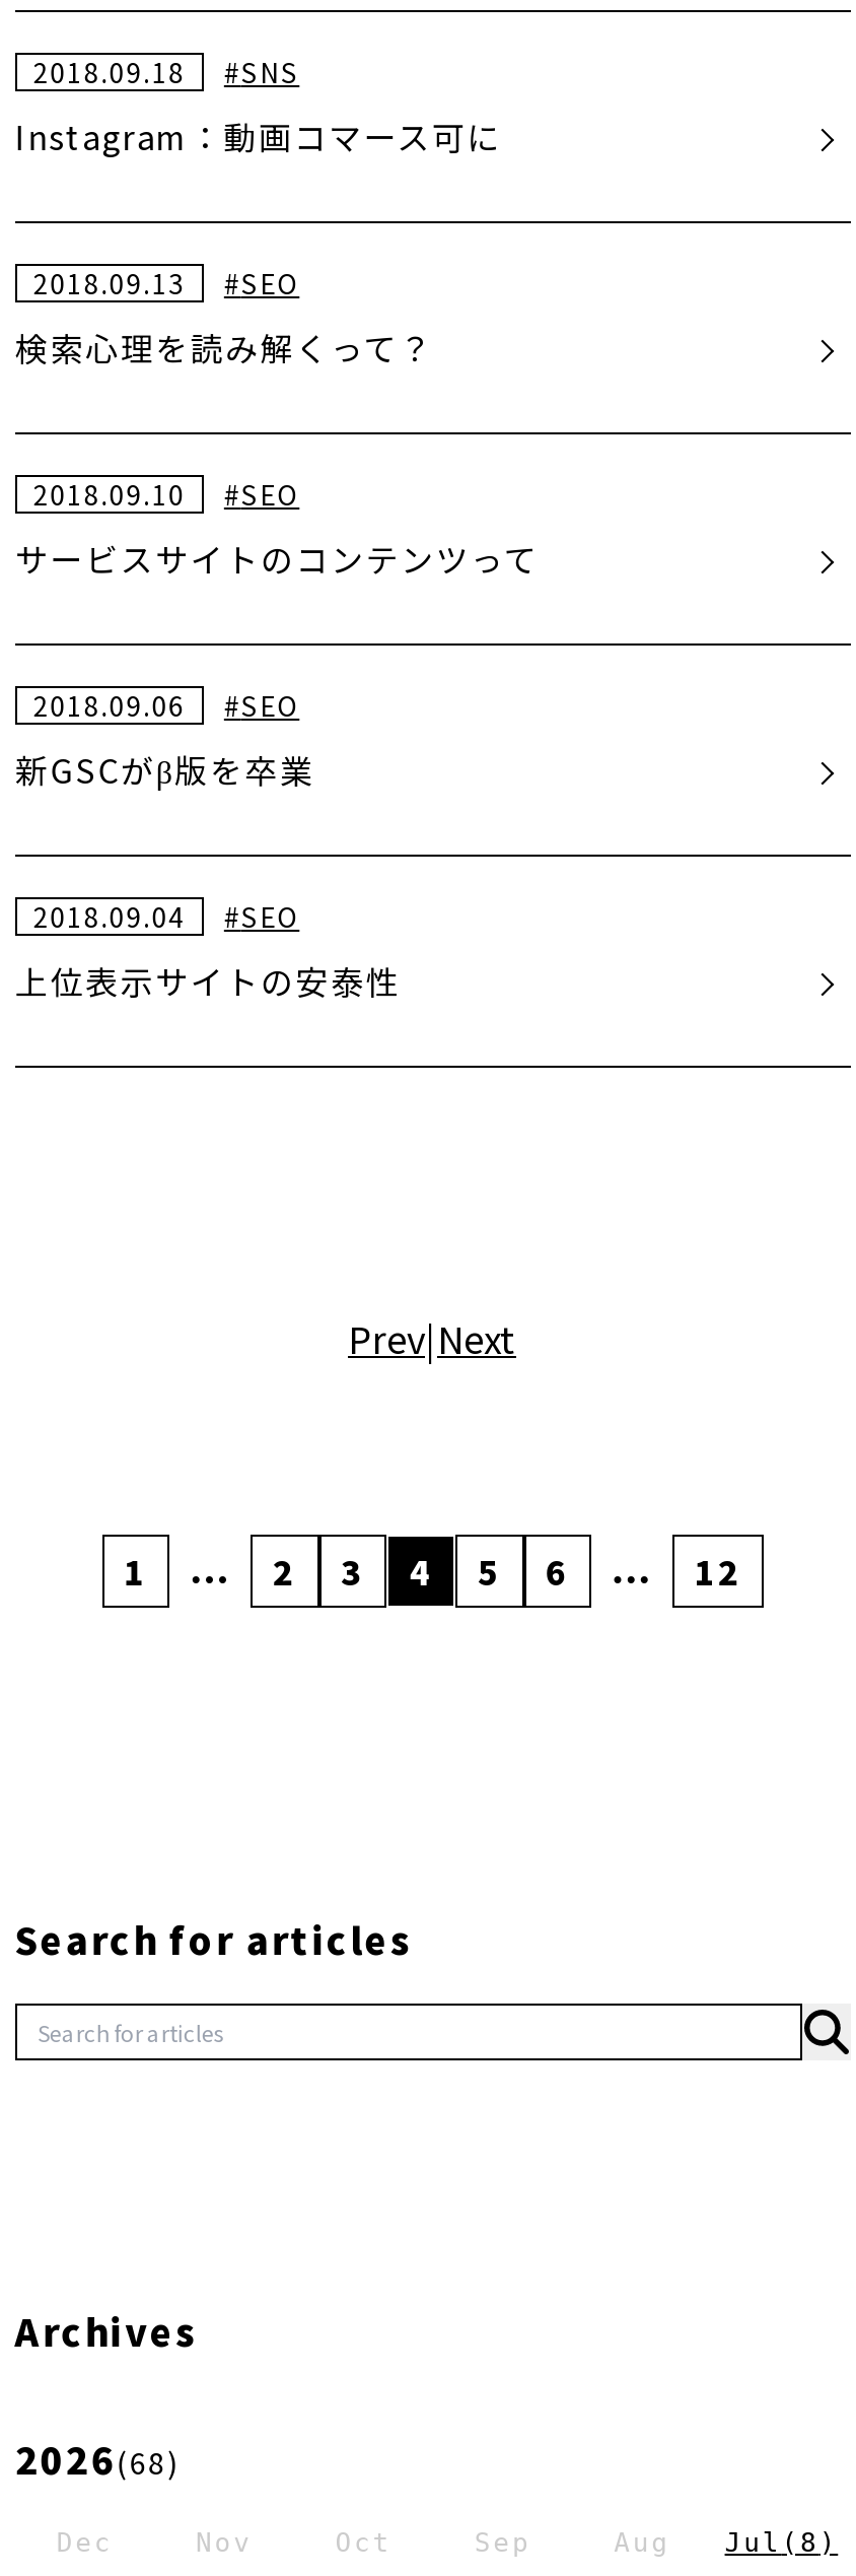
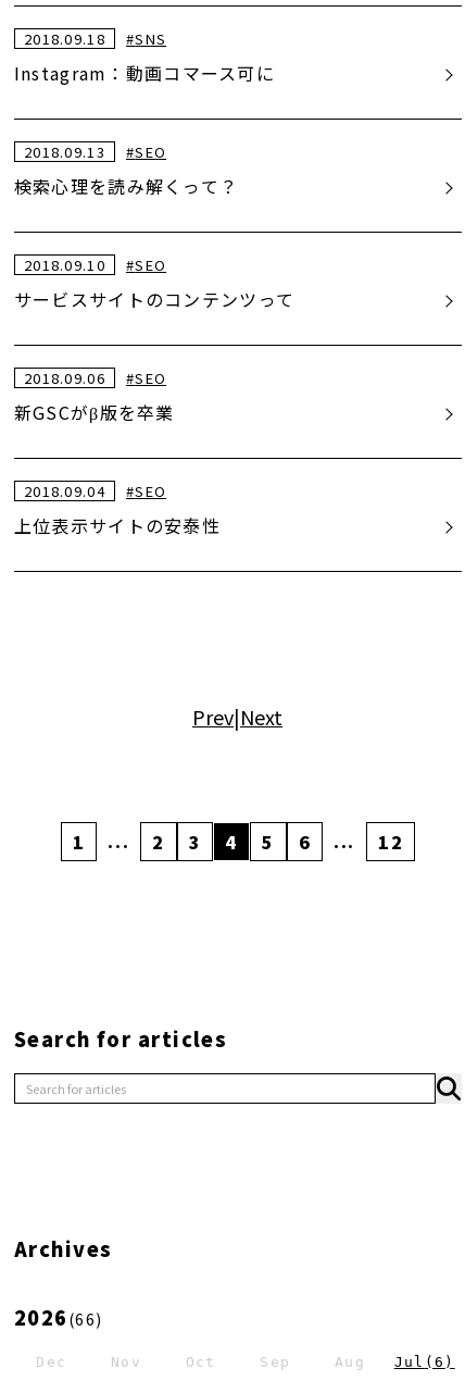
- 2026(68)
+ 2026(66)

- Aug Jul (8)
+ Aug Jul (6)
